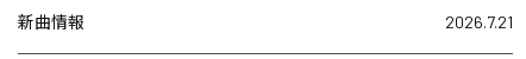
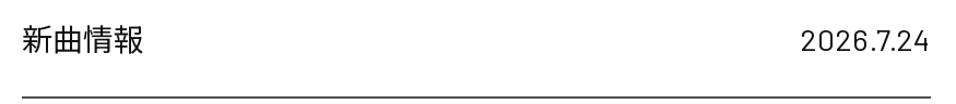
- 2026.7.21
+ 2026.7.24
